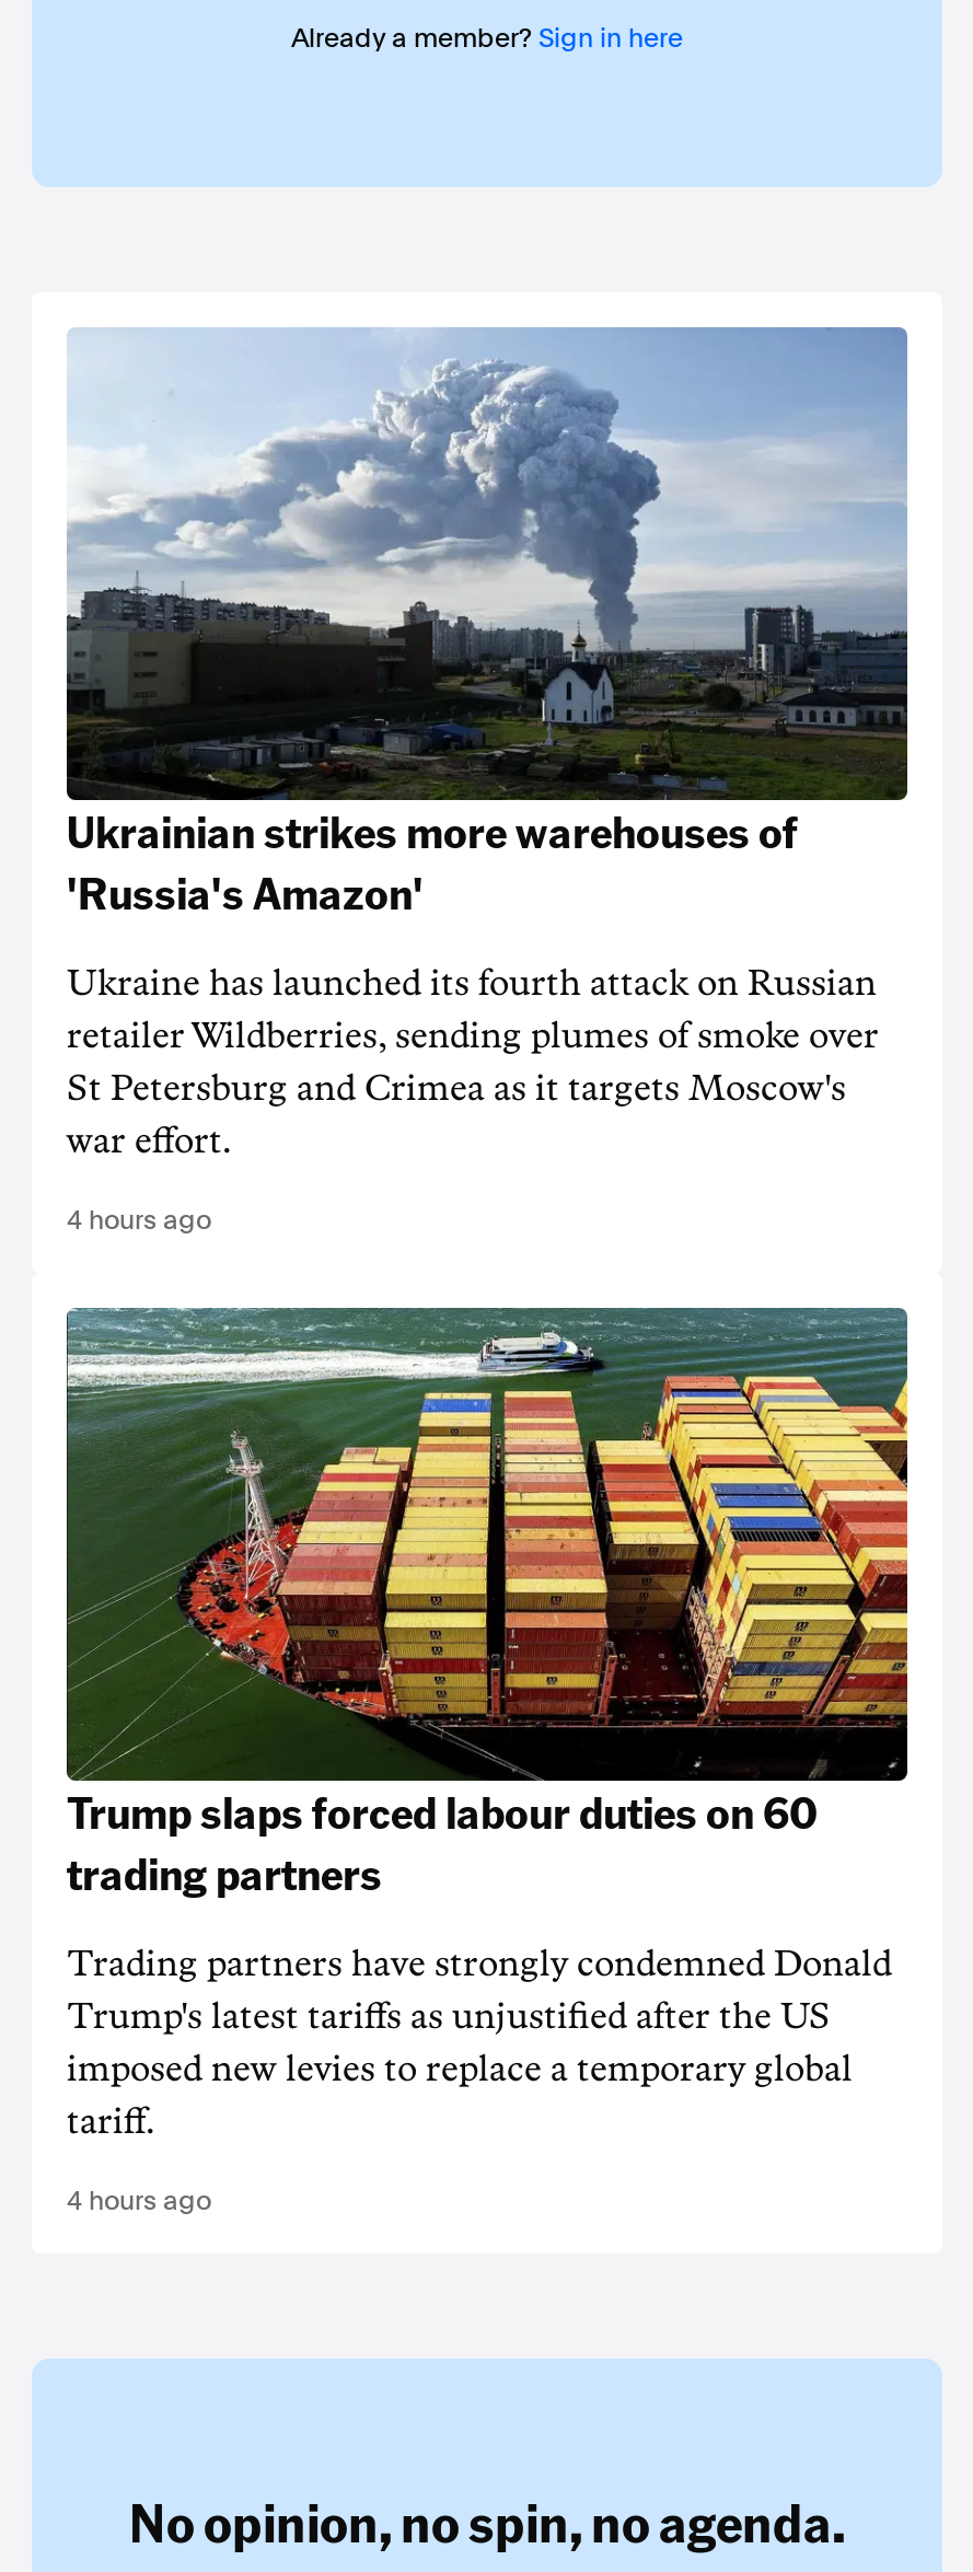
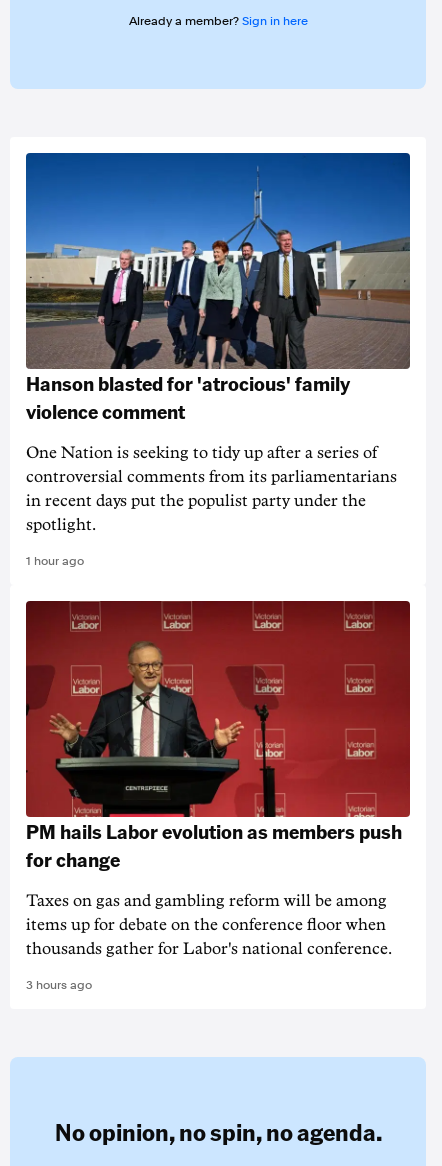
- [image]
- Ukrainian strikes more warehouses of
- 'Russia's Amazon'
- Ukraine has launched its fourth attack on Russian
- retailer Wildberries, sending plumes of smoke over
- St Petersburg and Crimea as it targets Moscow's
- war effort.
- 4 hours ago
+ [image]
+ Hanson blasted for 'atrocious' family
+ violence comment
+ One Nation is seeking to tidy up after a series of
+ controversial comments from its parliamentarians
+ in recent days put the populist party under the
+ spotlight.
+ 1 hour ago

- [image]
- Trump slaps forced labour duties on 60
- trading partners
- Trading partners have strongly condemned Donald
- Trump's latest tariffs as unjustified after the US
- imposed new levies to replace a temporary global
- tariff.
- 4 hours ago
+ [image]
+ PM hails Labor evolution as members push
+ for change
+ Taxes on gas and gambling reform will be among
+ items up for debate on the conference floor when
+ thousands gather for Labor's national conference.
+ 3 hours ago
